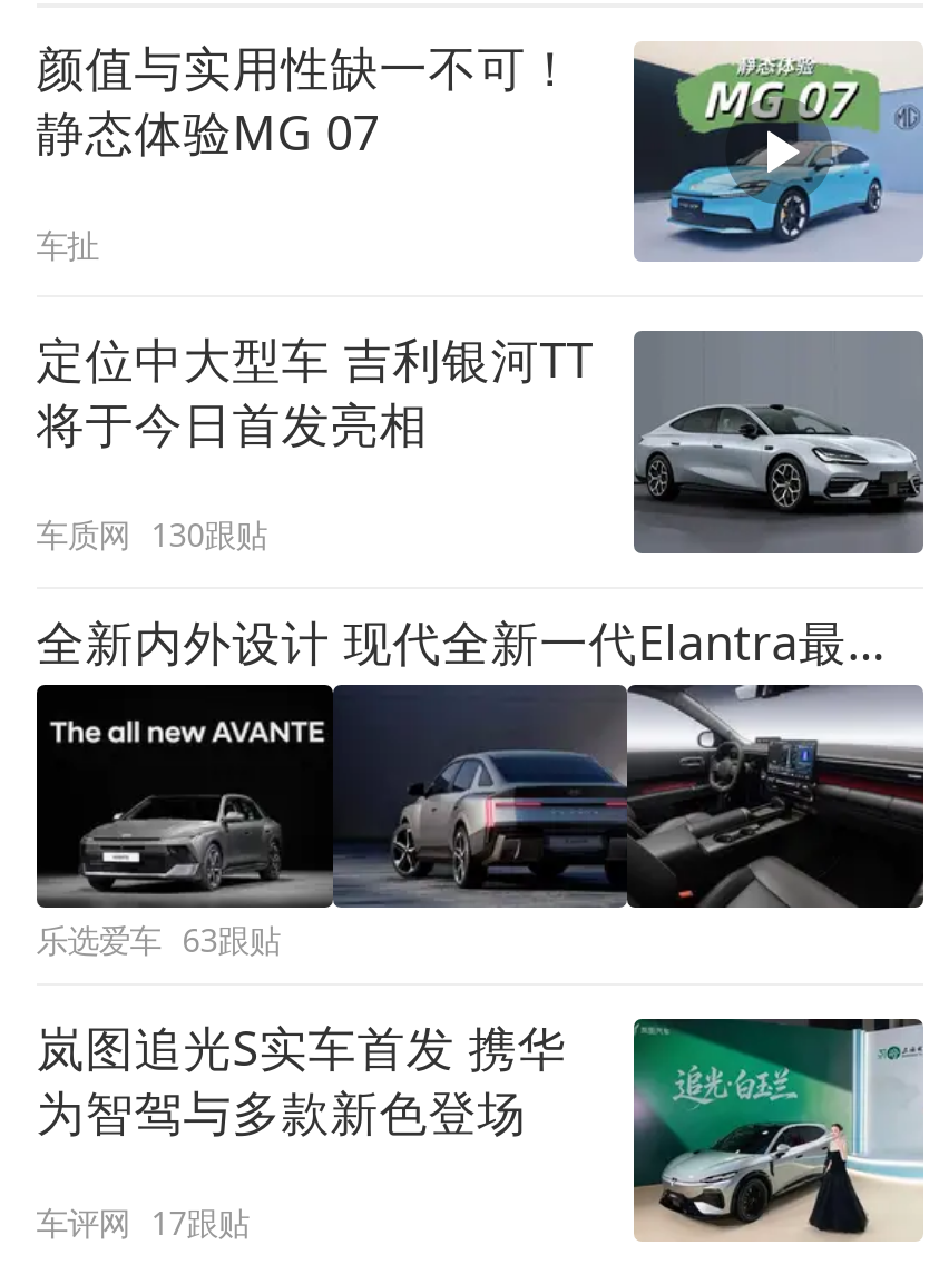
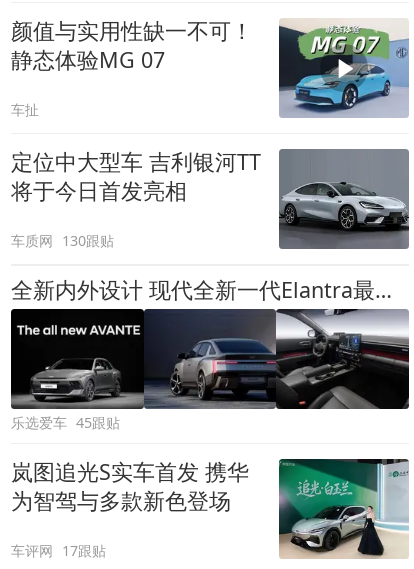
- 乐选爱车 63跟贴
+ 乐选爱车 45跟贴
